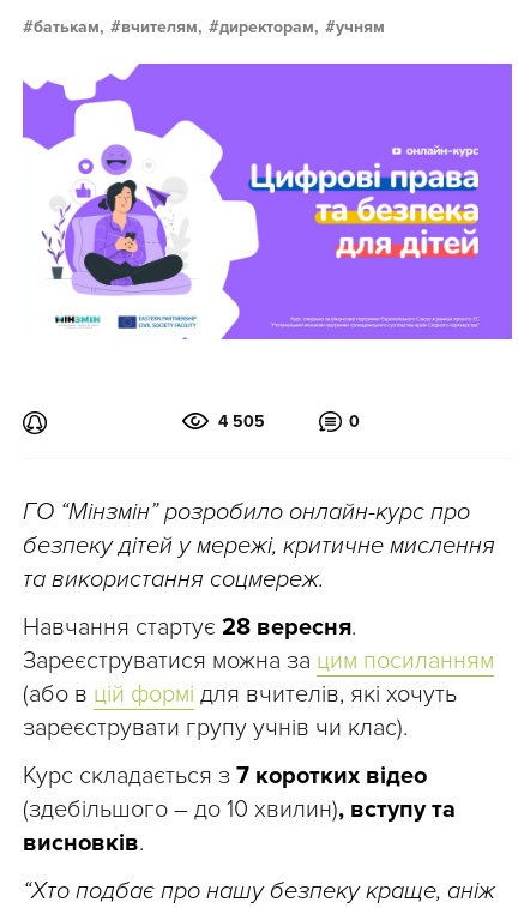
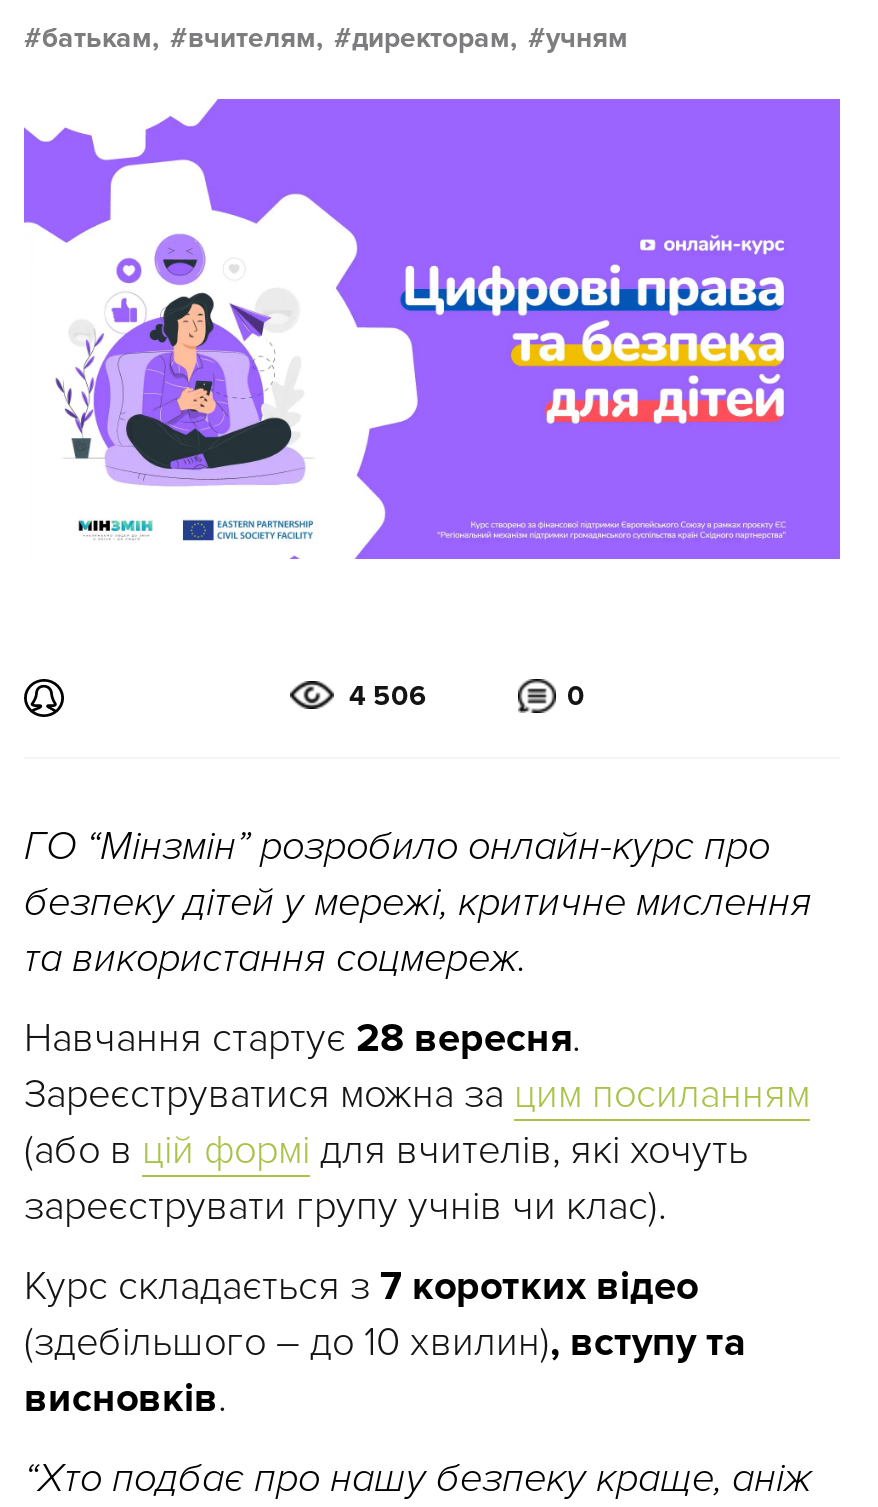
- 4 505
+ 4 506
